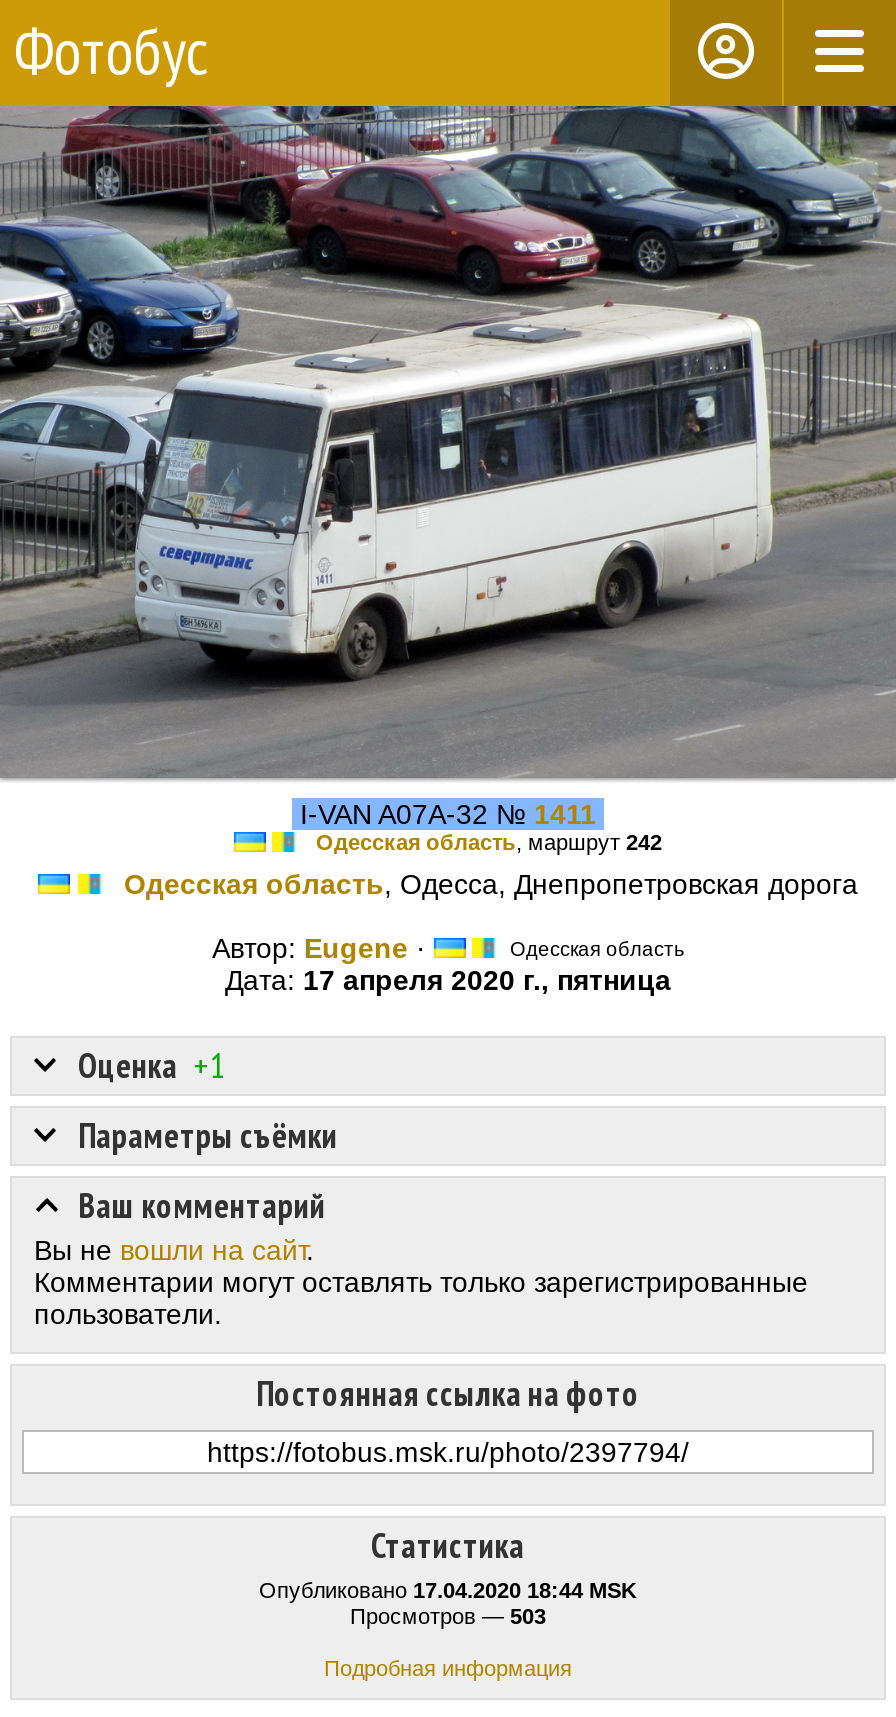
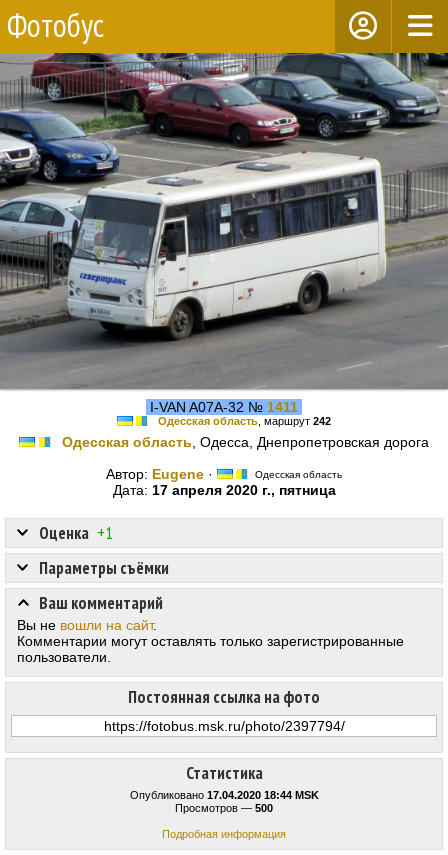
- Просмотров — 503
+ Просмотров — 500
